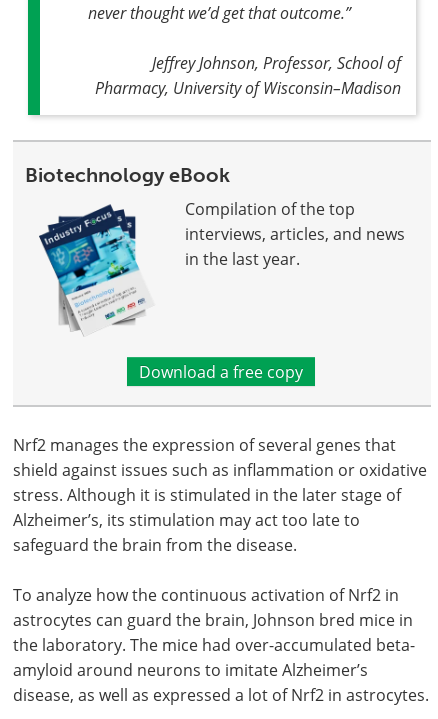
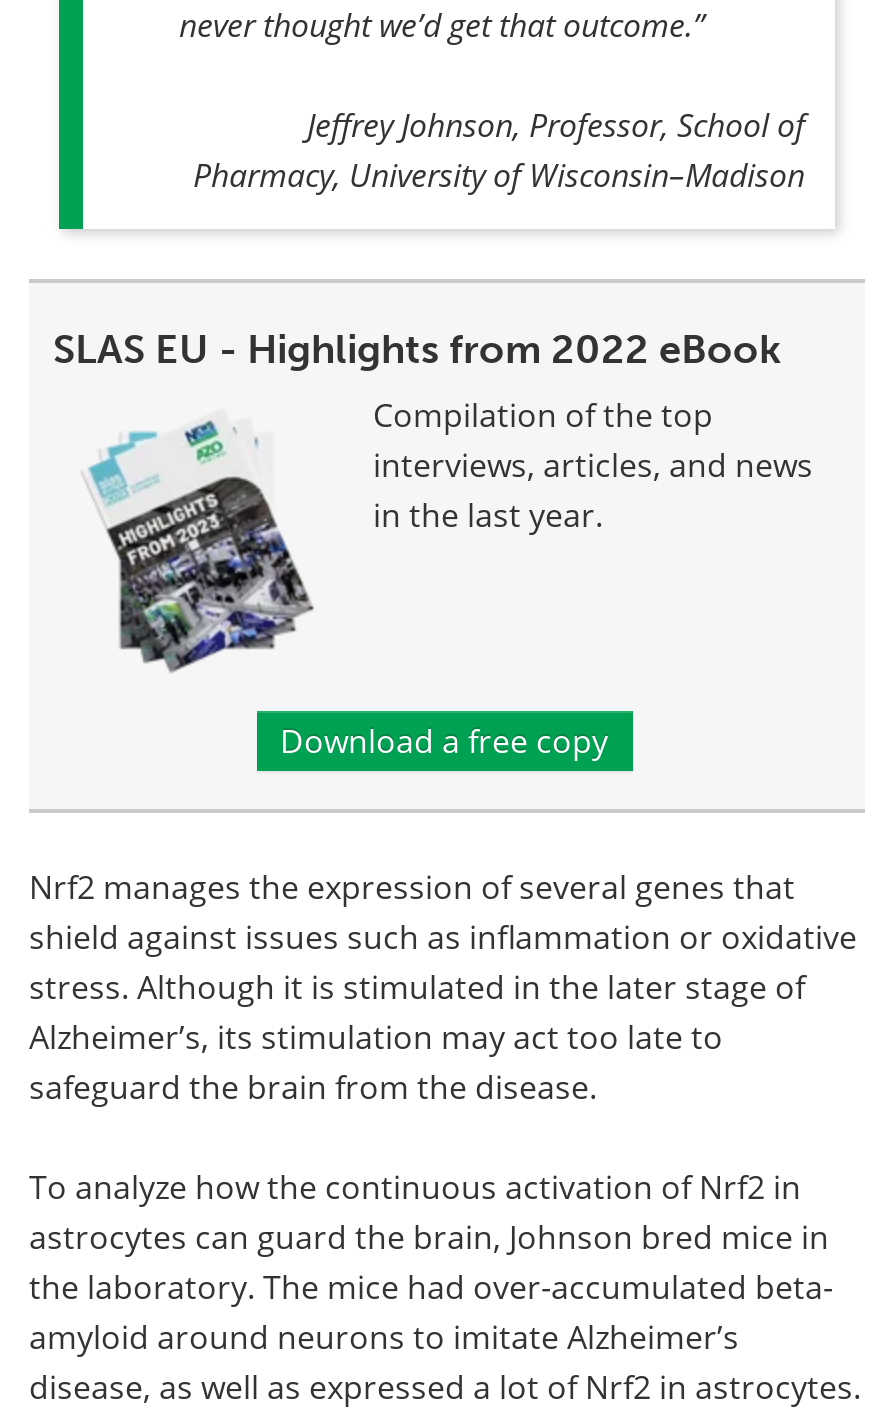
- Biotechnology eBook
+ SLAS EU - Highlights from 2022 eBook

- [image]
+ [image]
